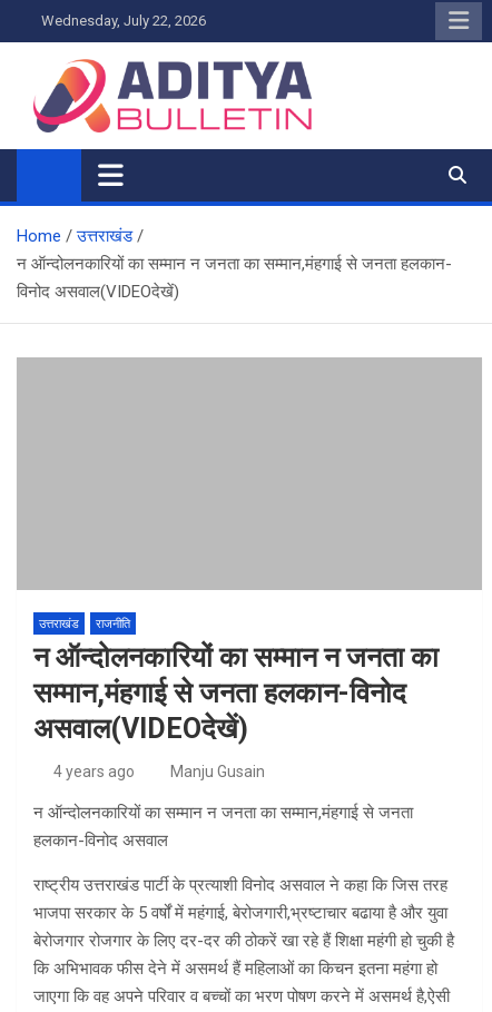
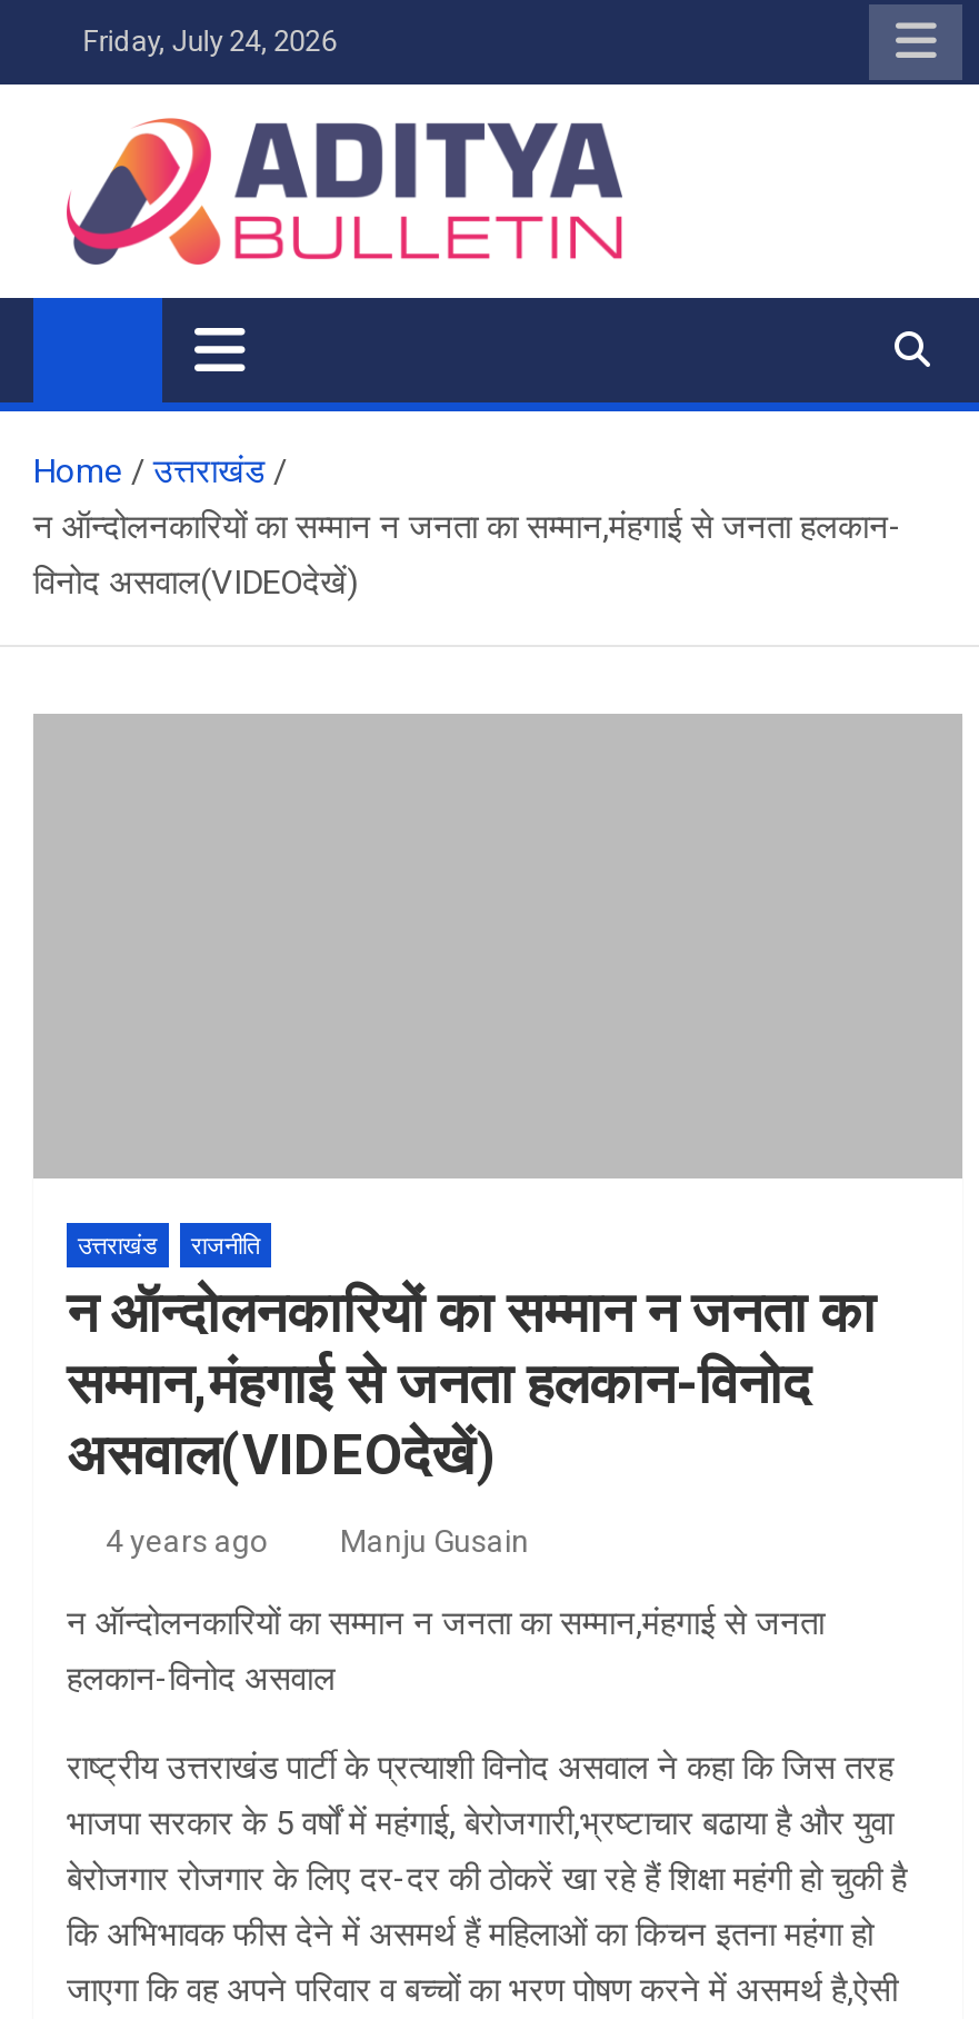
- Wednesday, July 22, 2026
+ Friday, July 24, 2026
